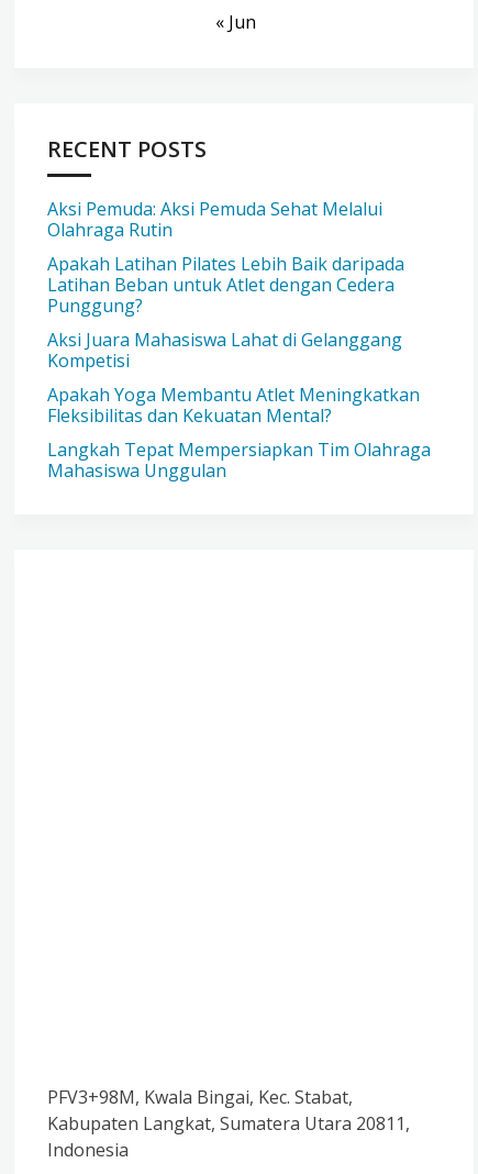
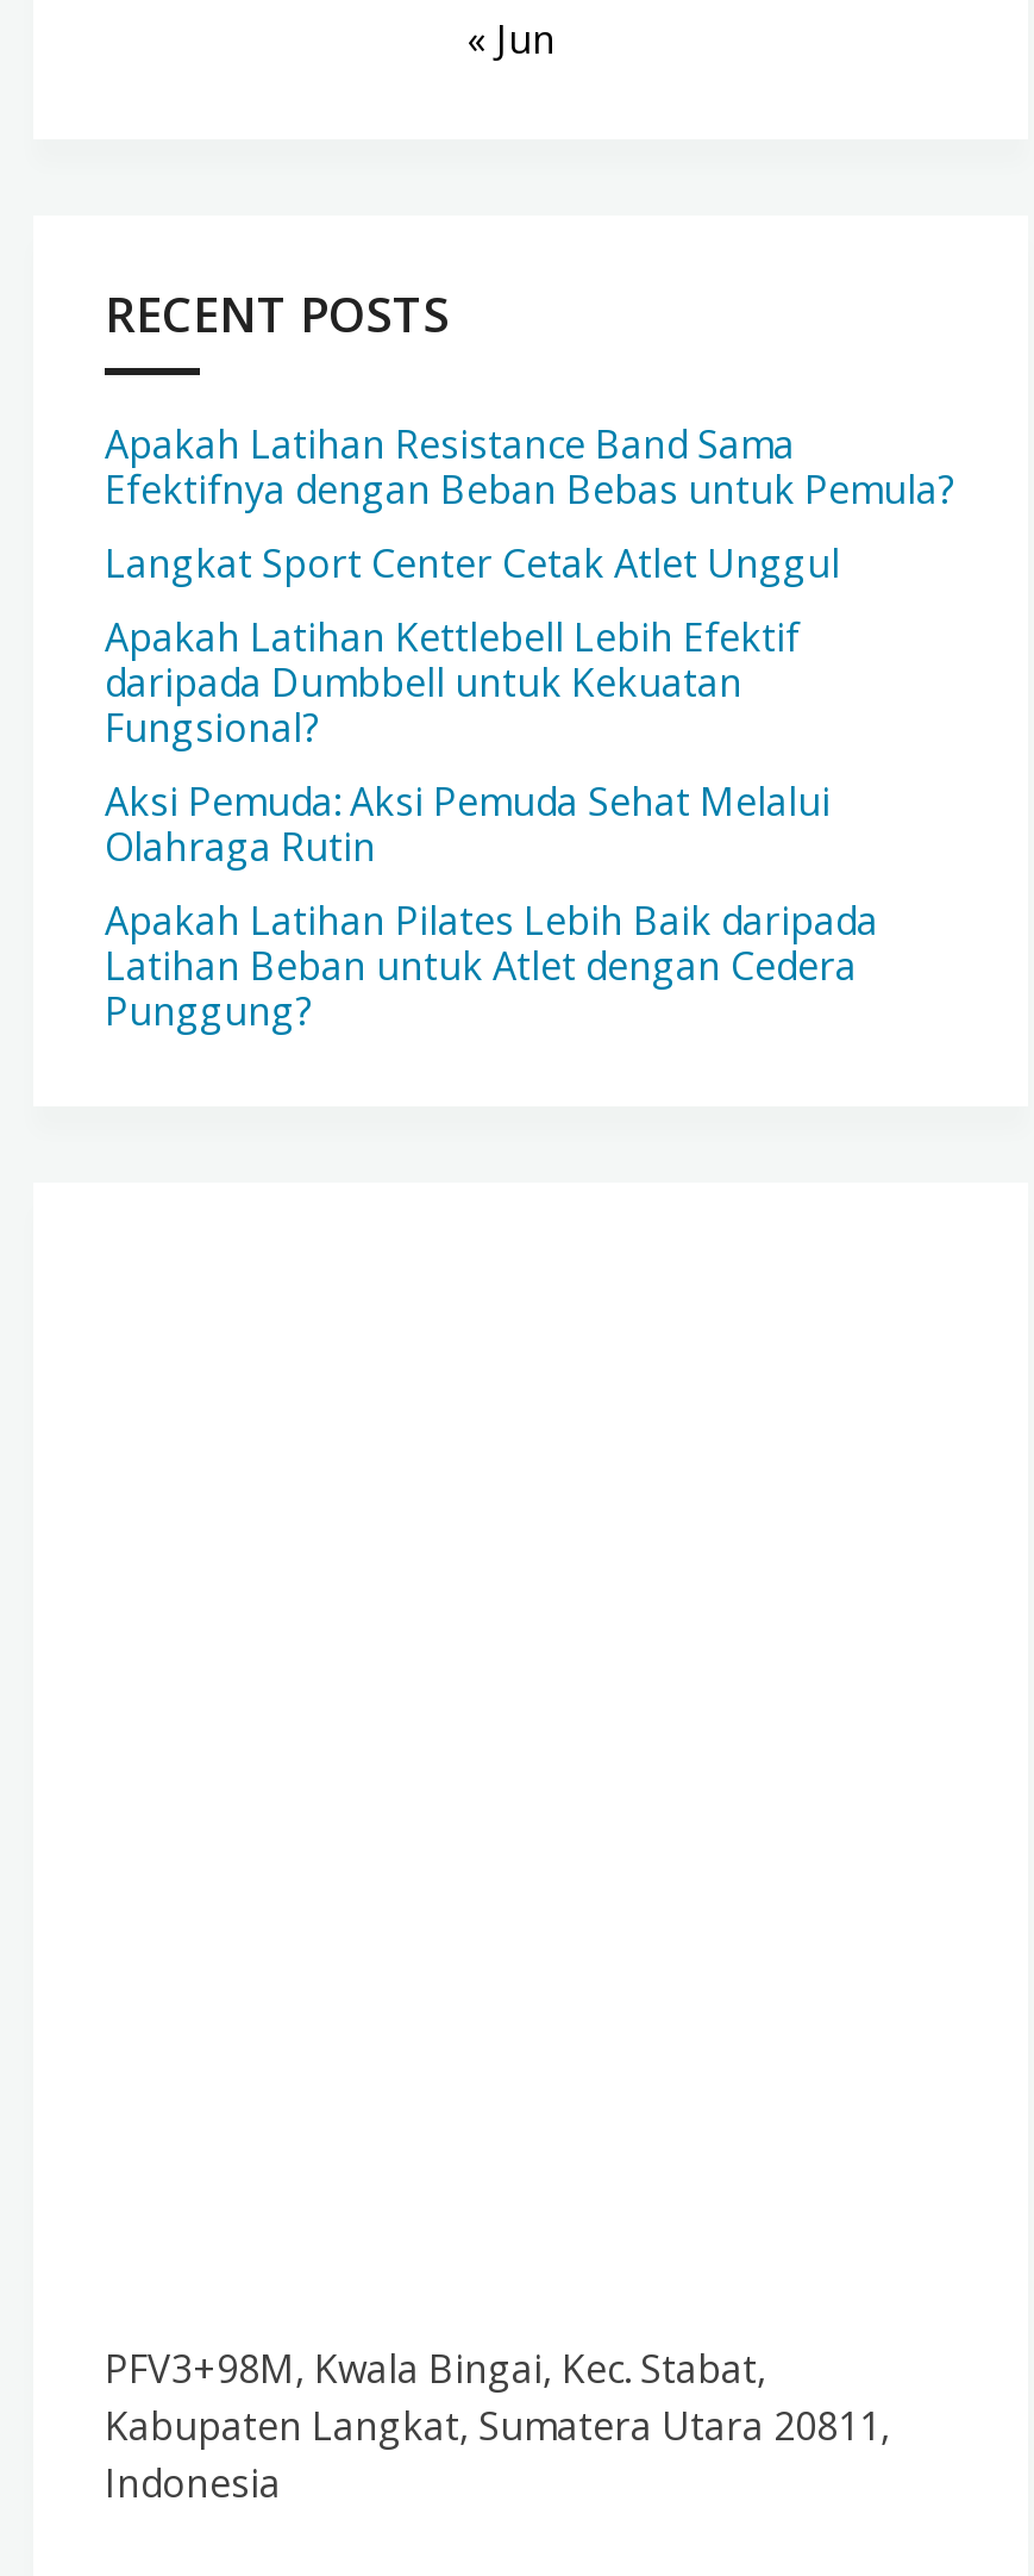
+ Apakah Latihan Resistance Band Sama
+ Efektifnya dengan Beban Bebas untuk Pemula?
+ Langkat Sport Center Cetak Atlet Unggul
+ Apakah Latihan Kettlebell Lebih Efektif
+ daripada Dumbbell untuk Kekuatan
+ Fungsional?

moved down: Aksi Pemuda: Aksi Pemuda Sehat Melalui | Olahraga Rutin | Apakah Latihan Pilates Lebih Baik daripada | Latihan Beban untuk Atlet dengan Cedera | Punggung?

- Aksi Juara Mahasiswa Lahat di Gelanggang
- Kompetisi
- Apakah Yoga Membantu Atlet Meningkatkan
- Fleksibilitas dan Kekuatan Mental?
- Langkah Tepat Mempersiapkan Tim Olahraga
- Mahasiswa Unggulan
